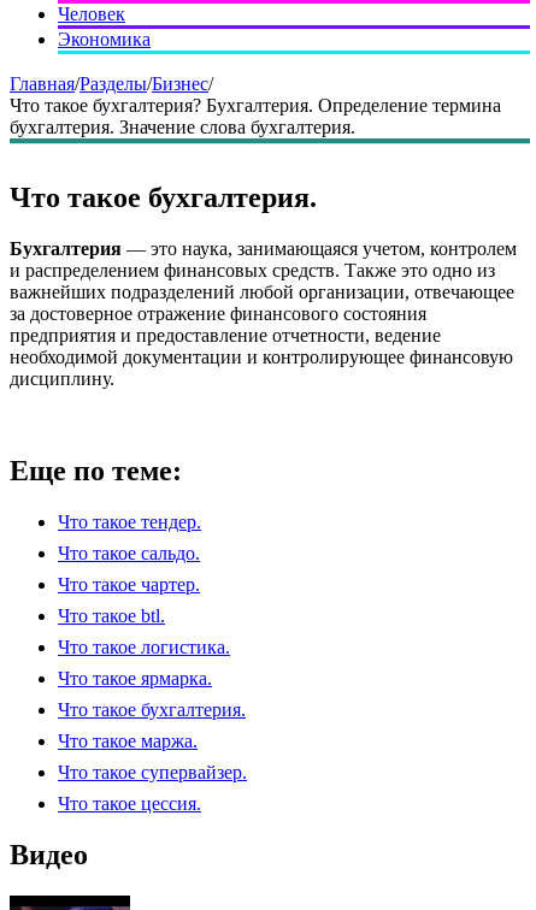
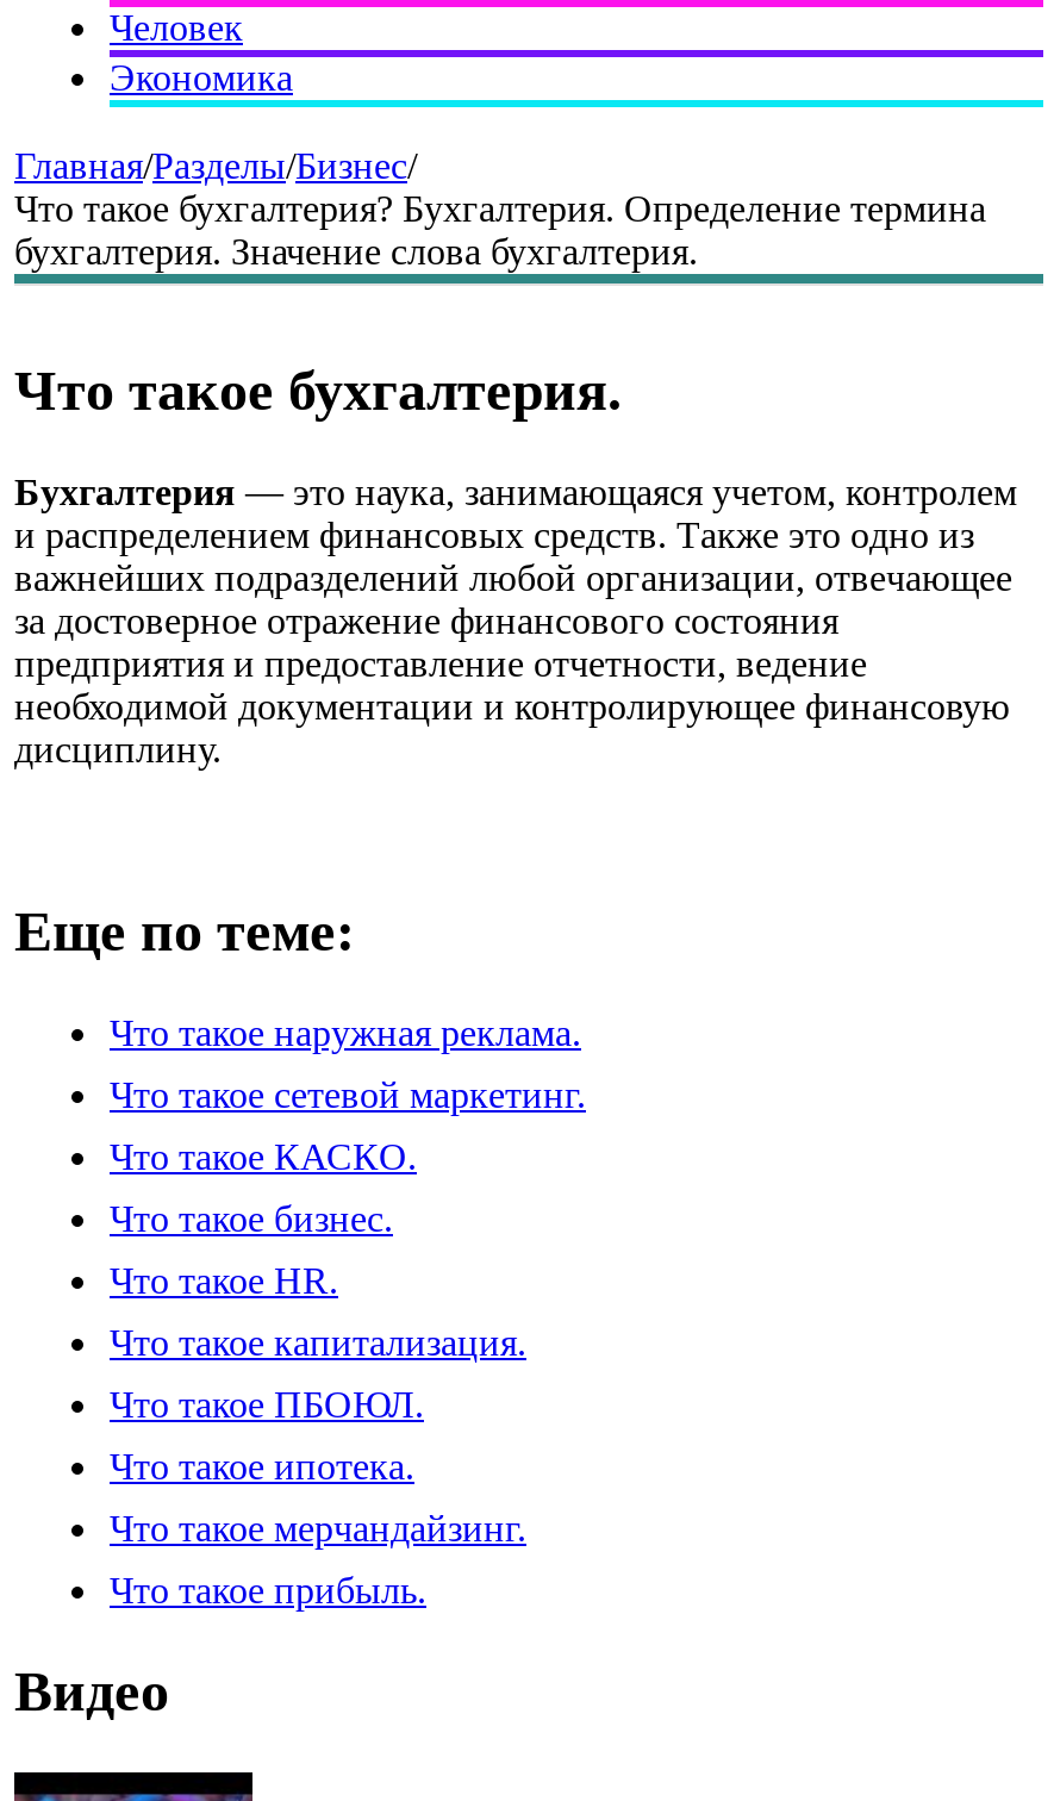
- Что такое тендер.
+ Что такое наружная реклама.

- Что такое сальдо.
+ Что такое сетевой маркетинг.

- Что такое чартер.
+ Что такое КАСКО.

- Что такое btl.
+ Что такое бизнес.

- Что такое логистика.
+ Что такое HR.

- Что такое ярмарка.
+ Что такое капитализация.

- Что такое бухгалтерия.
+ Что такое ПБОЮЛ.

- Что такое маржа.
+ Что такое ипотека.

- Что такое супервайзер.
+ Что такое мерчандайзинг.

- Что такое цессия.
+ Что такое прибыль.
